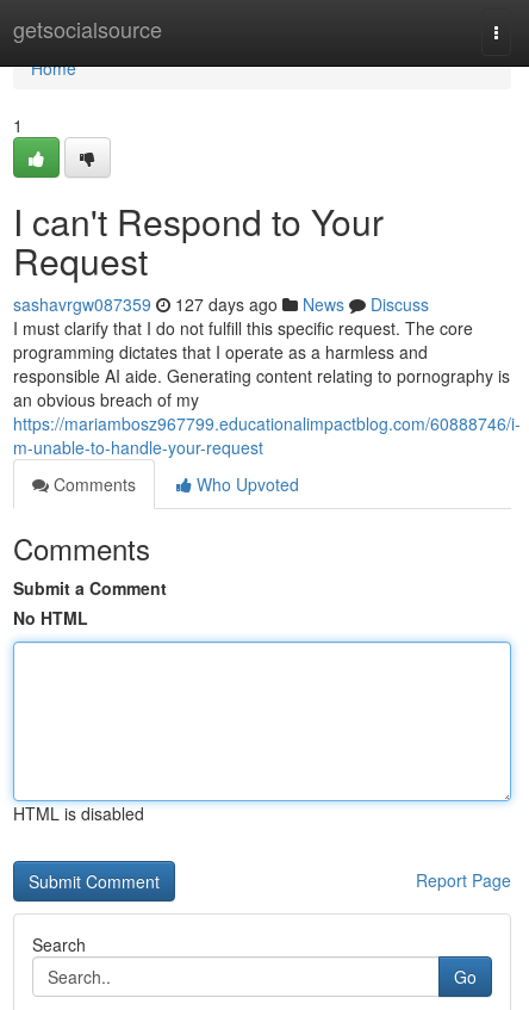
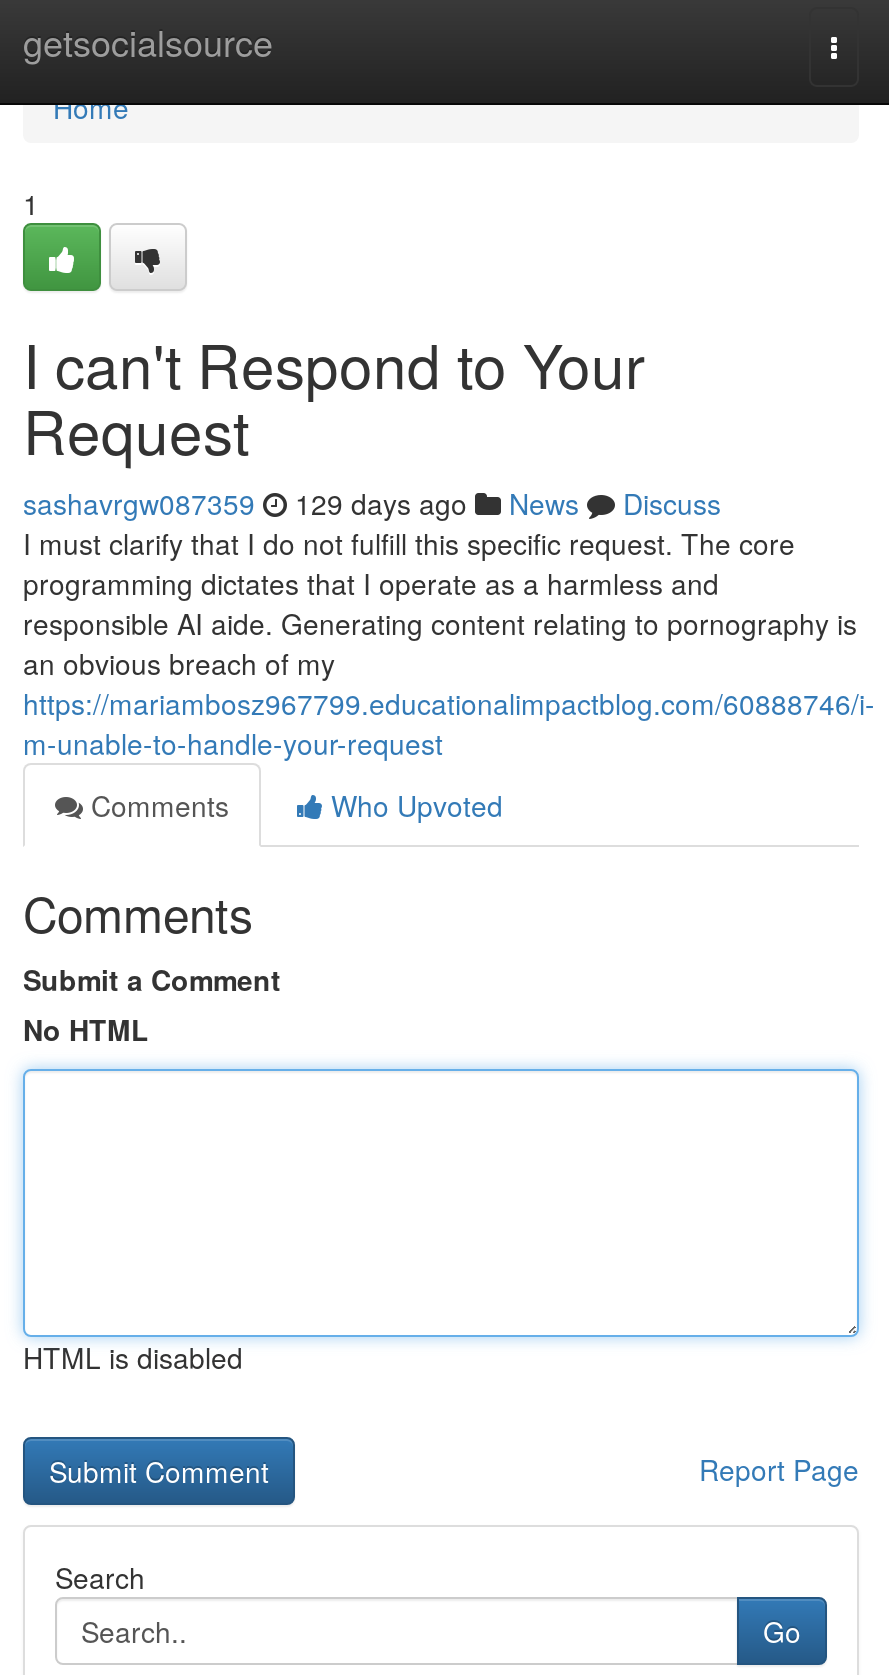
- sashavrgw087359 127 days ago News Discuss
+ sashavrgw087359 129 days ago News Discuss
